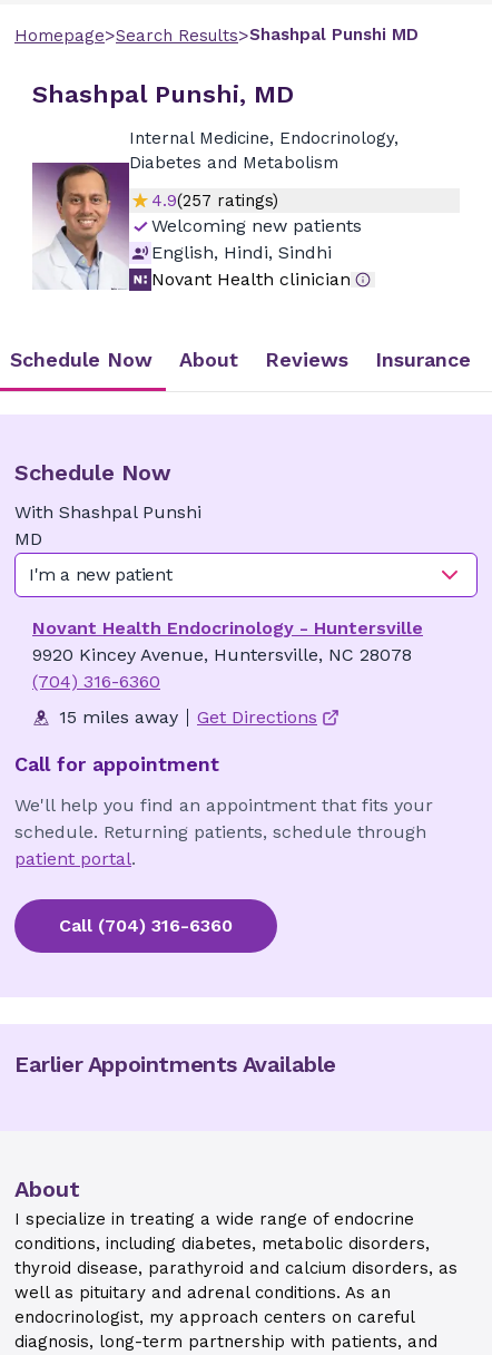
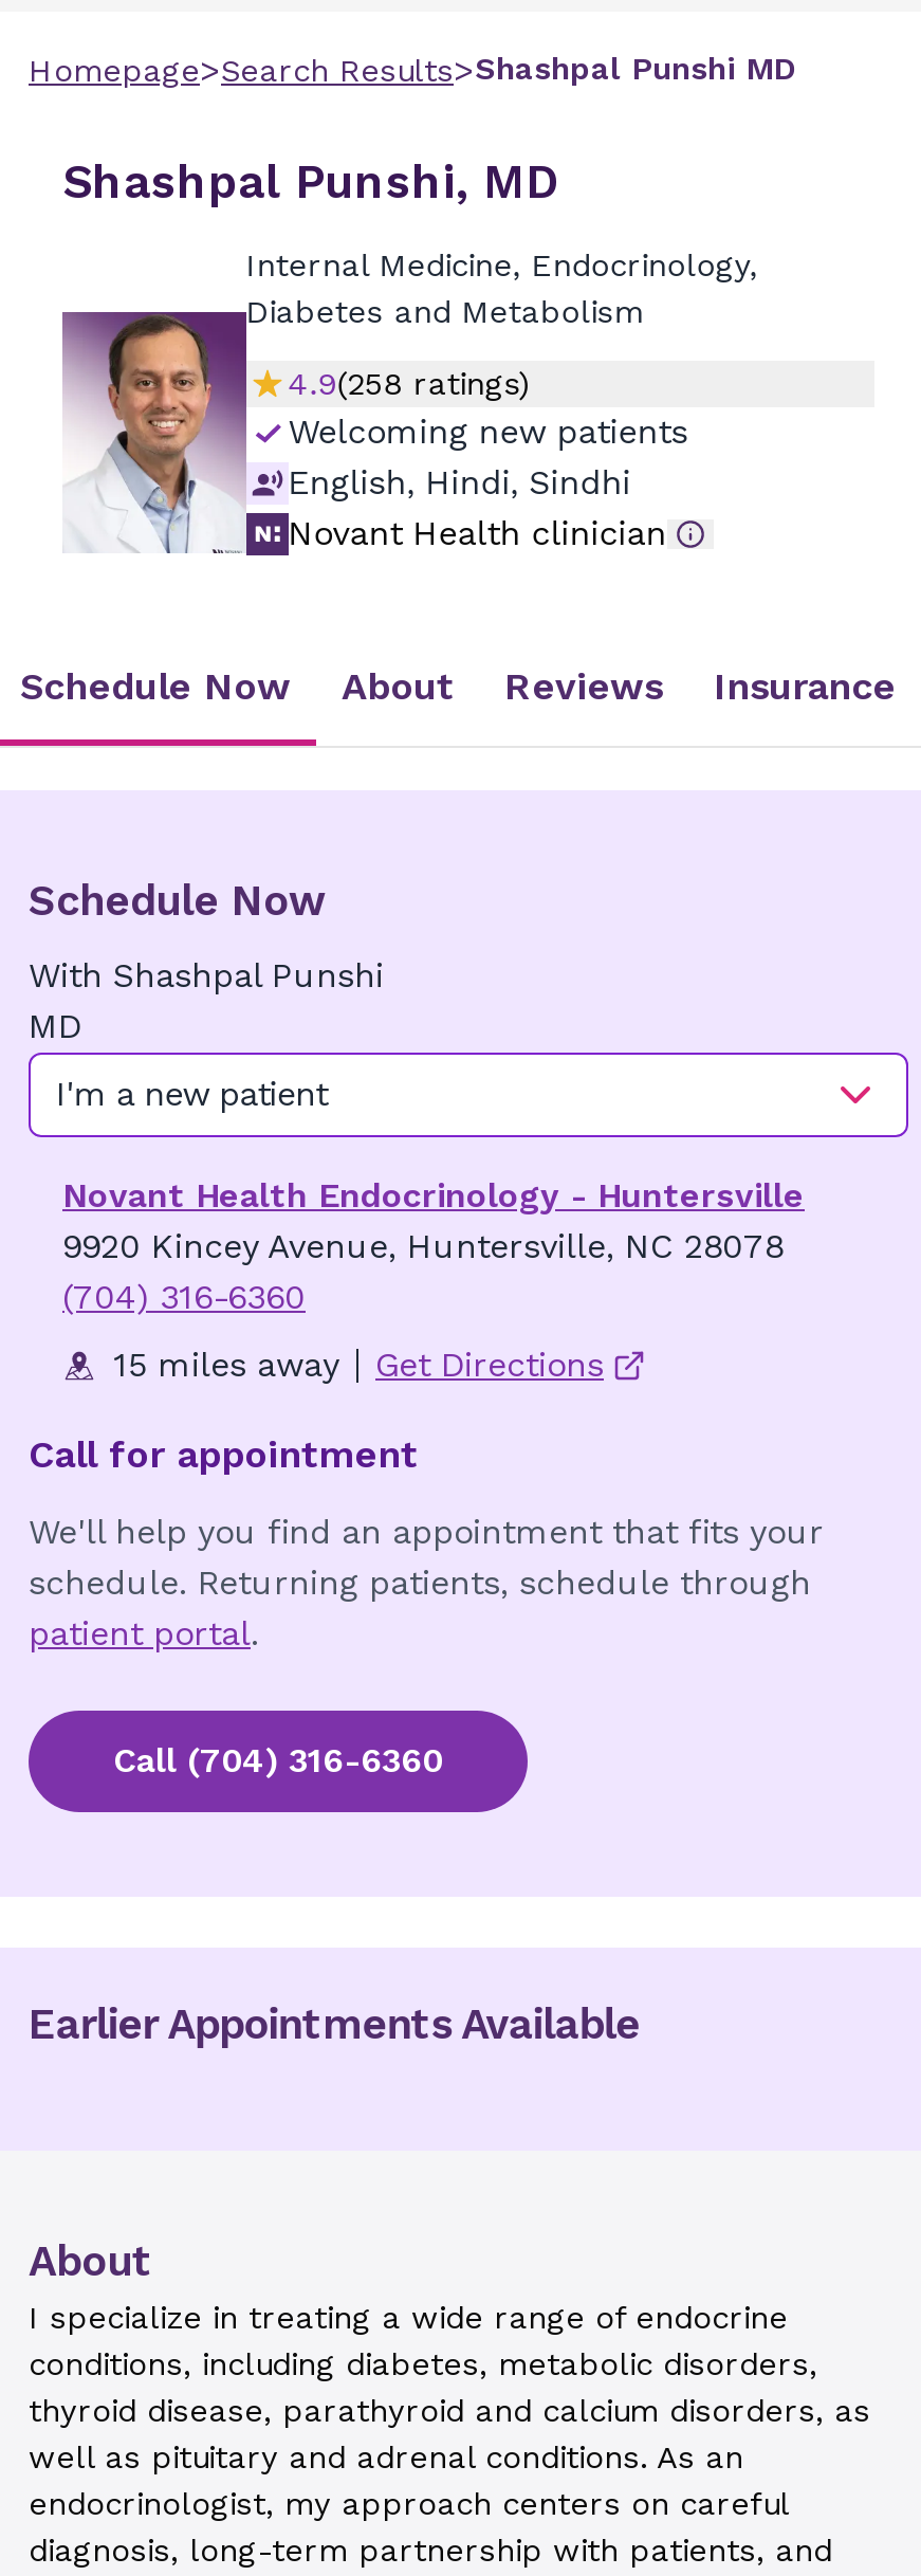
- 4.9(257 ratings)
+ 4.9(258 ratings)
